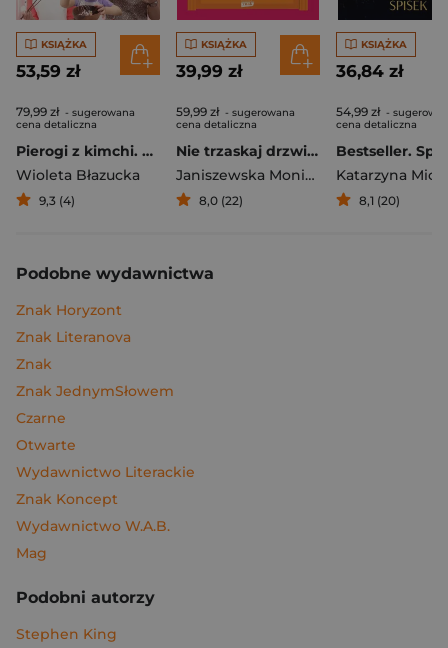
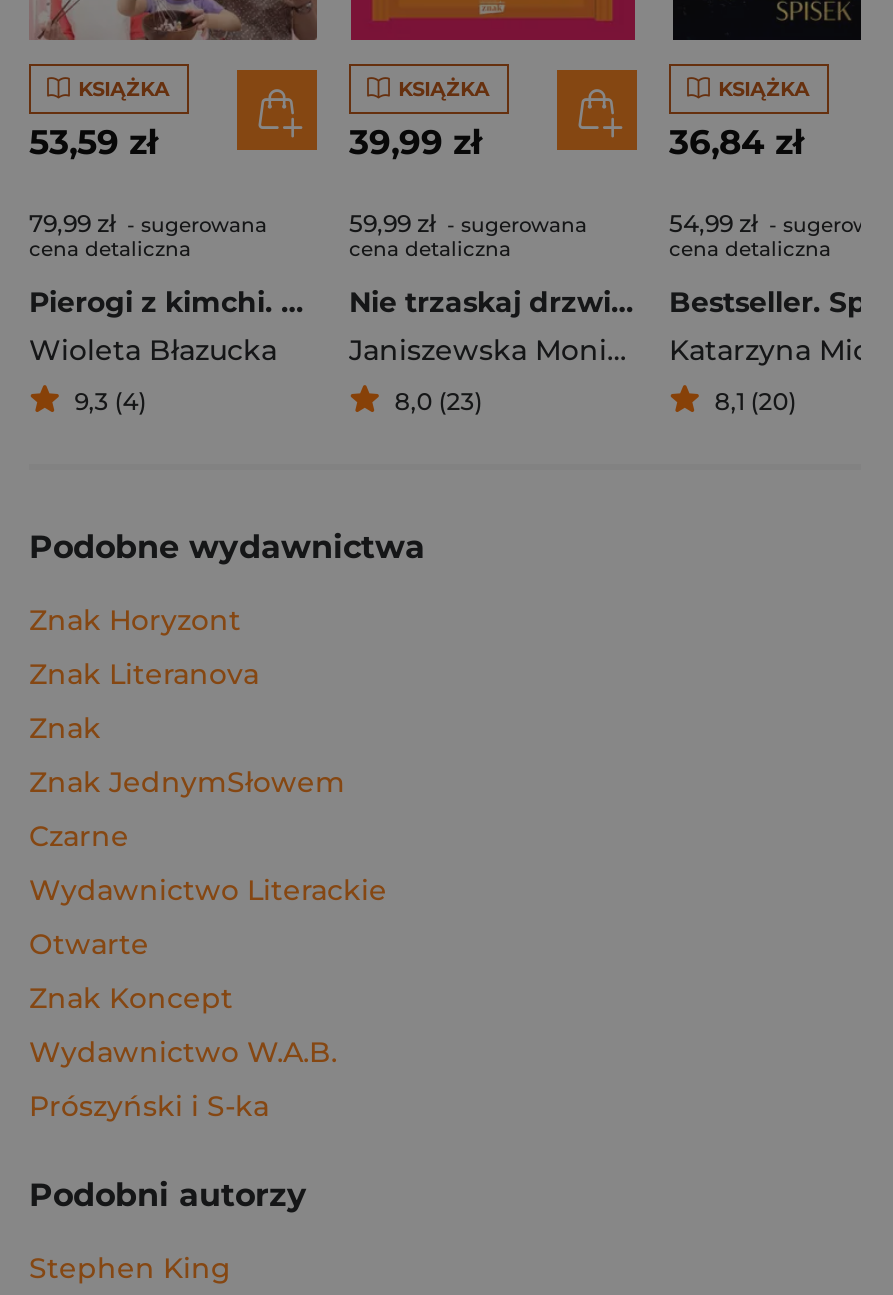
- 8,0 (22)
+ 8,0 (23)

moved down: Otwarte

moved up: Wydawnictwo Literackie

- Mag
+ Prószyński i S-ka
